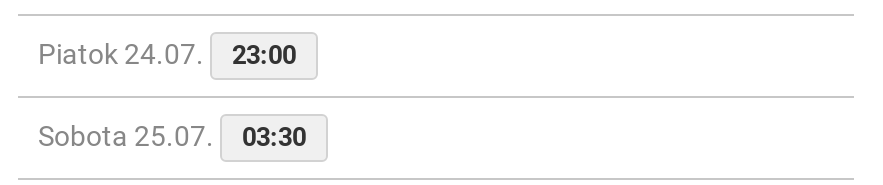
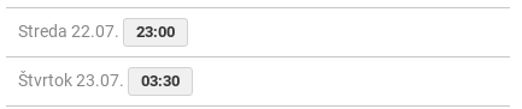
- Piatok 24.07. 23:00
+ Streda 22.07. 23:00

- Sobota 25.07. 03:30
+ Štvrtok 23.07. 03:30
